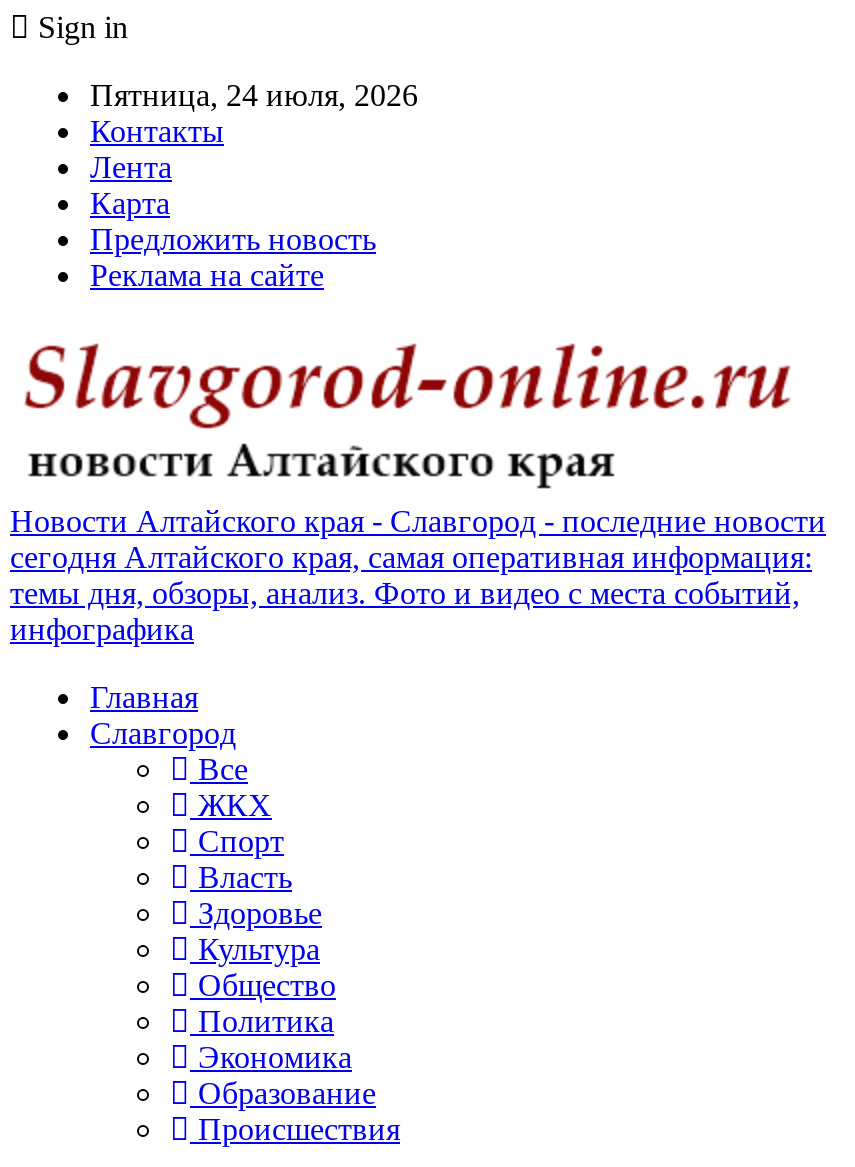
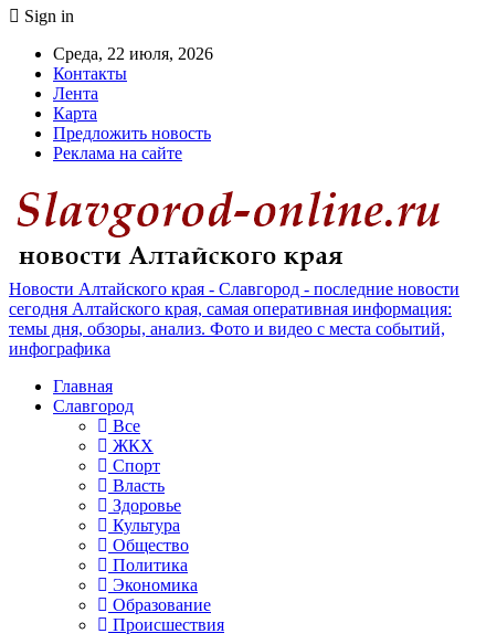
- Пятница, 24 июля, 2026
+ Среда, 22 июля, 2026
